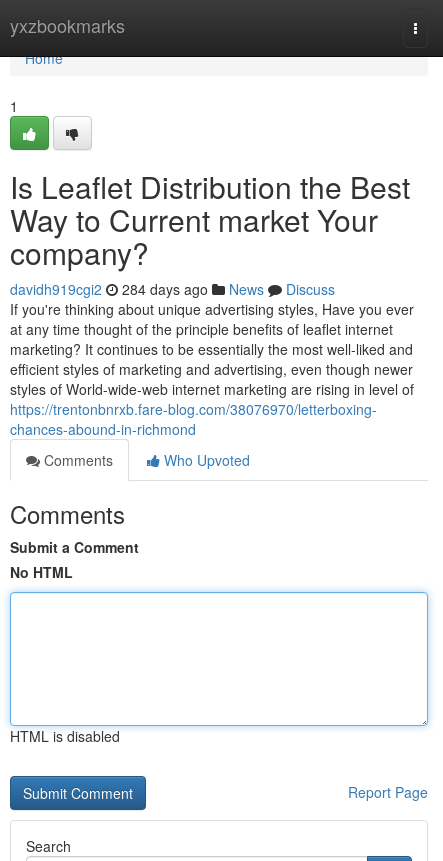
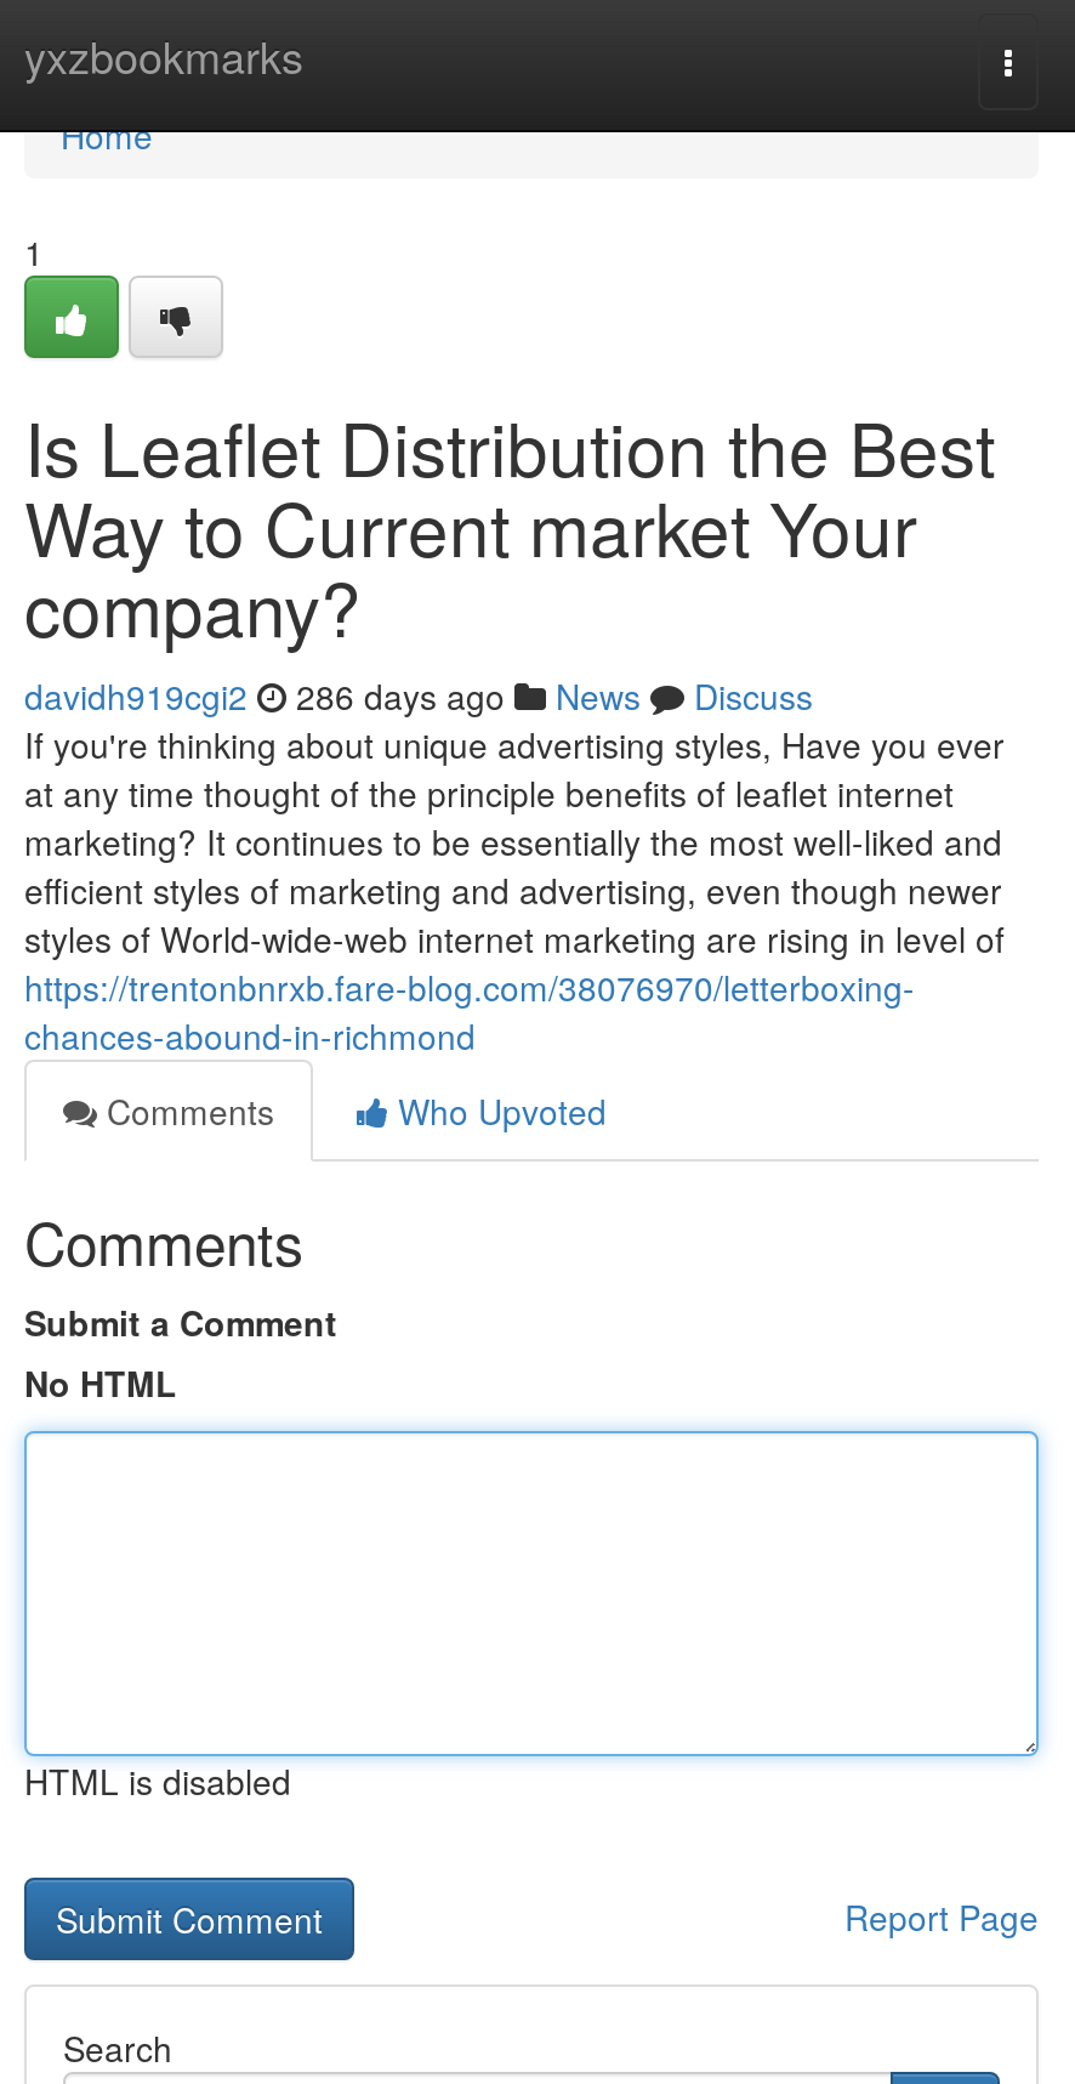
- davidh919cgi2 284 days ago News Discuss
+ davidh919cgi2 286 days ago News Discuss
